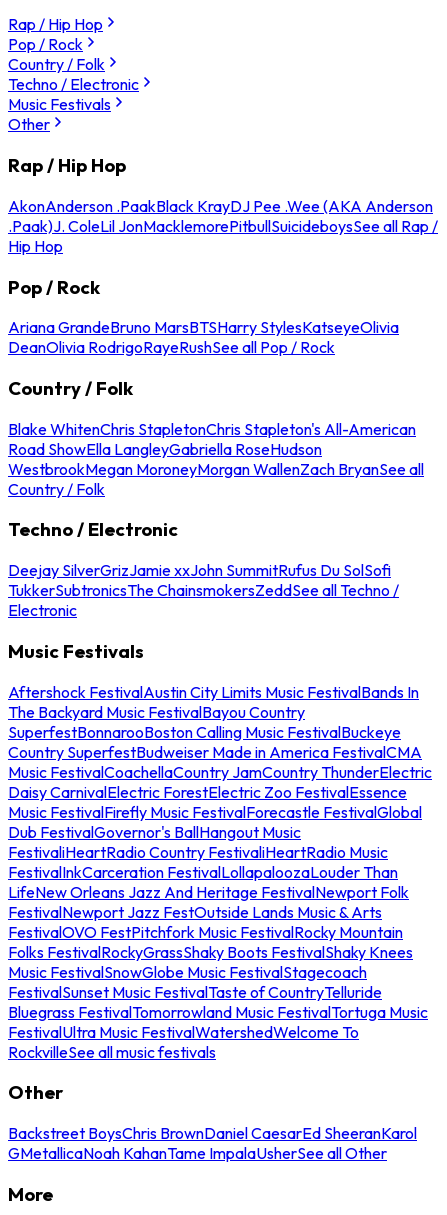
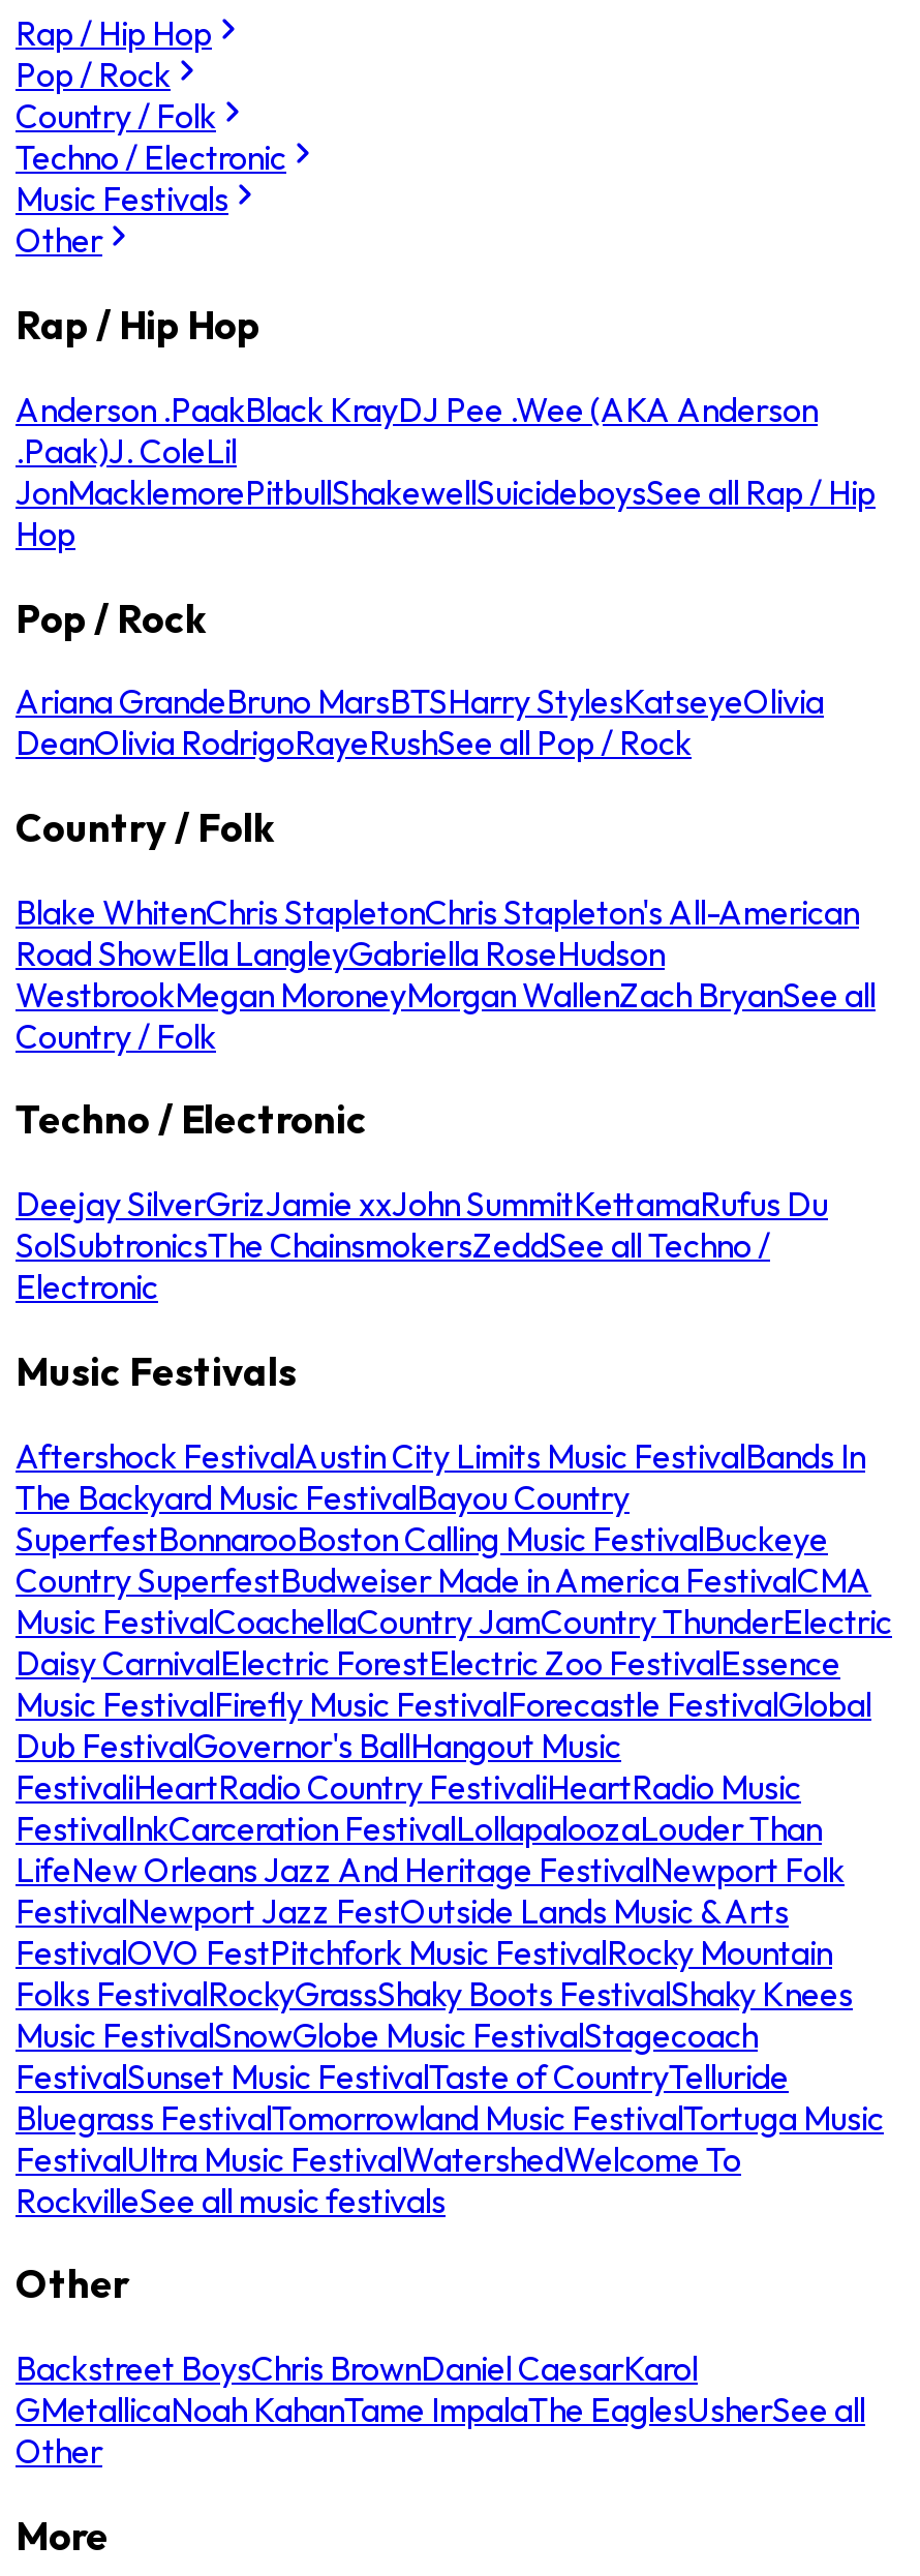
- AkonAnderson .PaakBlack KrayDJ Pee .Wee (AKA Anderson
- .Paak)J. ColeLil JonMacklemorePitbullSuicideboysSee all Rap /
- Hip Hop
+ Anderson .PaakBlack KrayDJ Pee .Wee (AKA Anderson
+ .Paak)J. ColeLil
+ JonMacklemorePitbullShakewellSuicideboysSee all Rap / Hip
+ Hop

- Deejay SilverGrizJamie xxJohn SummitRufus Du SolSofi
- TukkerSubtronicsThe ChainsmokersZeddSee all Techno /
+ Deejay SilverGrizJamie xxJohn SummitKettamaRufus Du
+ SolSubtronicsThe ChainsmokersZeddSee all Techno /

- Backstreet BoysChris BrownDaniel CaesarEd SheeranKarol
- GMetallicaNoah KahanTame ImpalaUsherSee all Other
+ Backstreet BoysChris BrownDaniel CaesarKarol
+ GMetallicaNoah KahanTame ImpalaThe EaglesUsherSee all
+ Other
